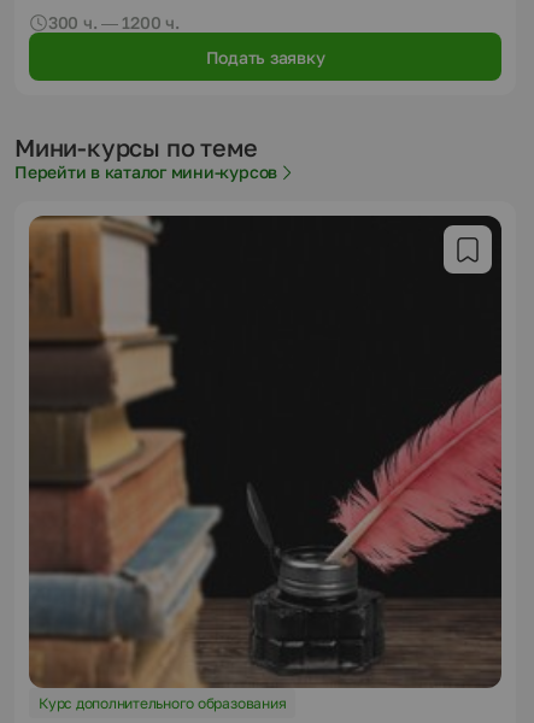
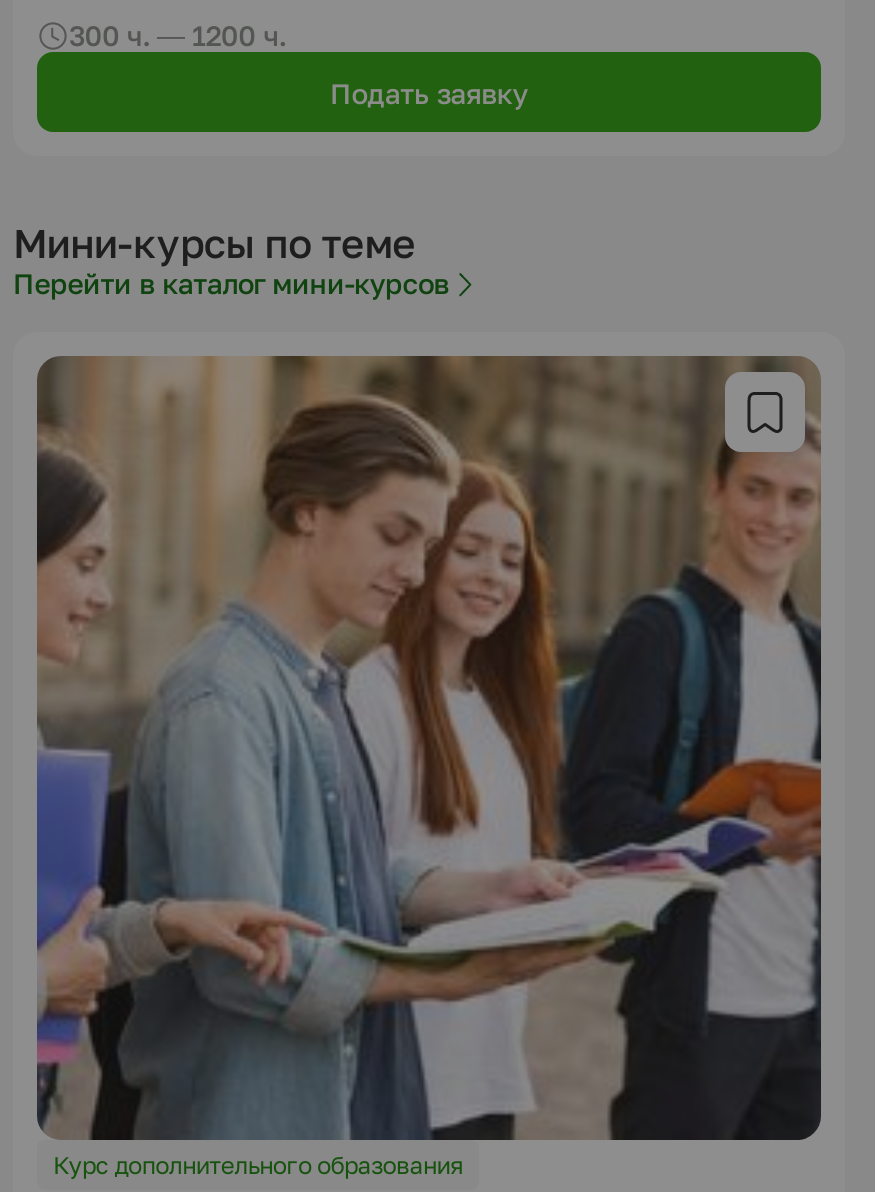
- [image]
+ [image]
